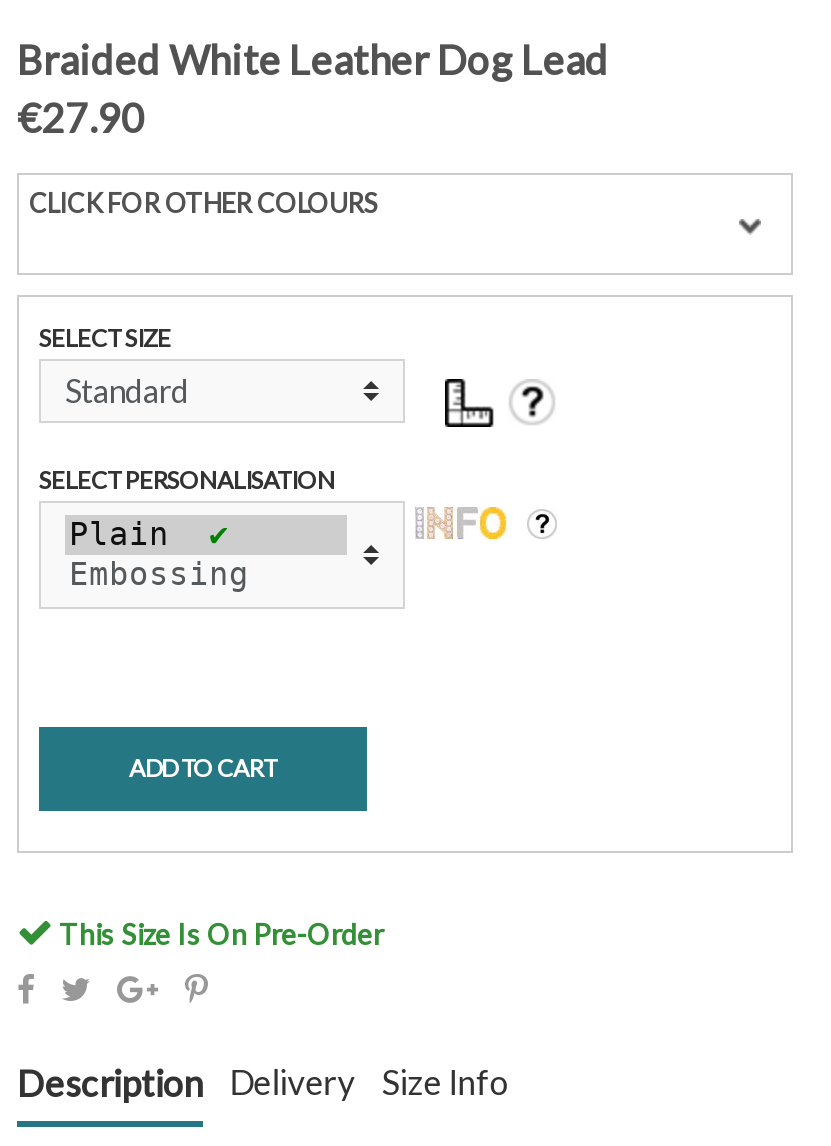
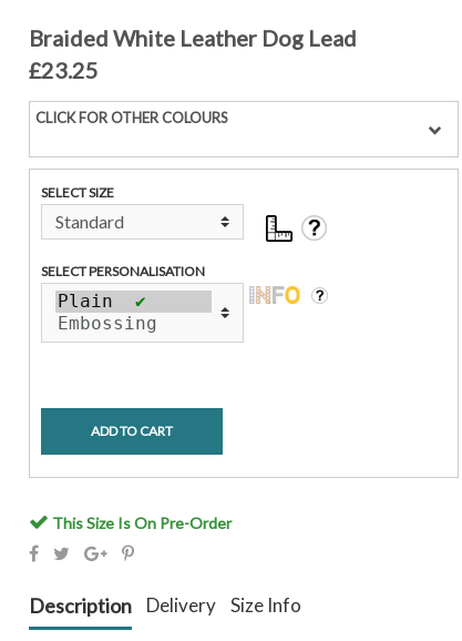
- €27.90
+ £23.25
